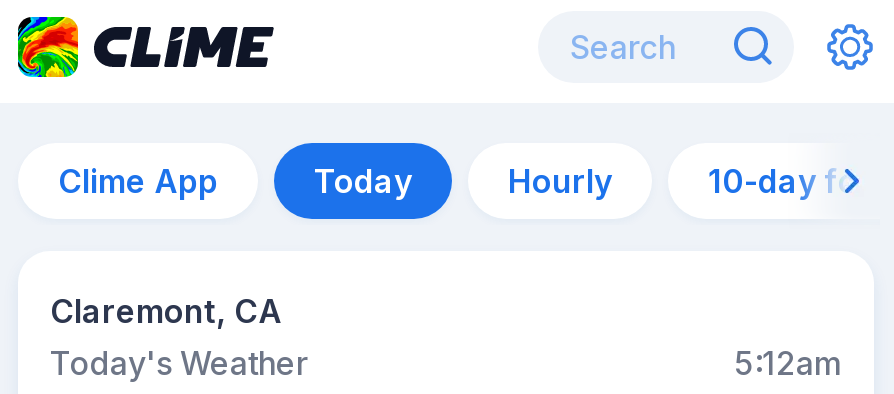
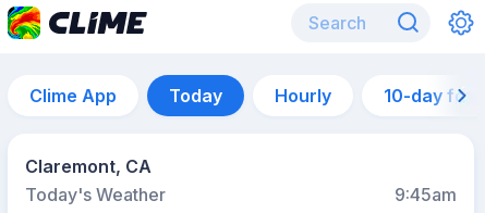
- 5:12am
+ 9:45am
